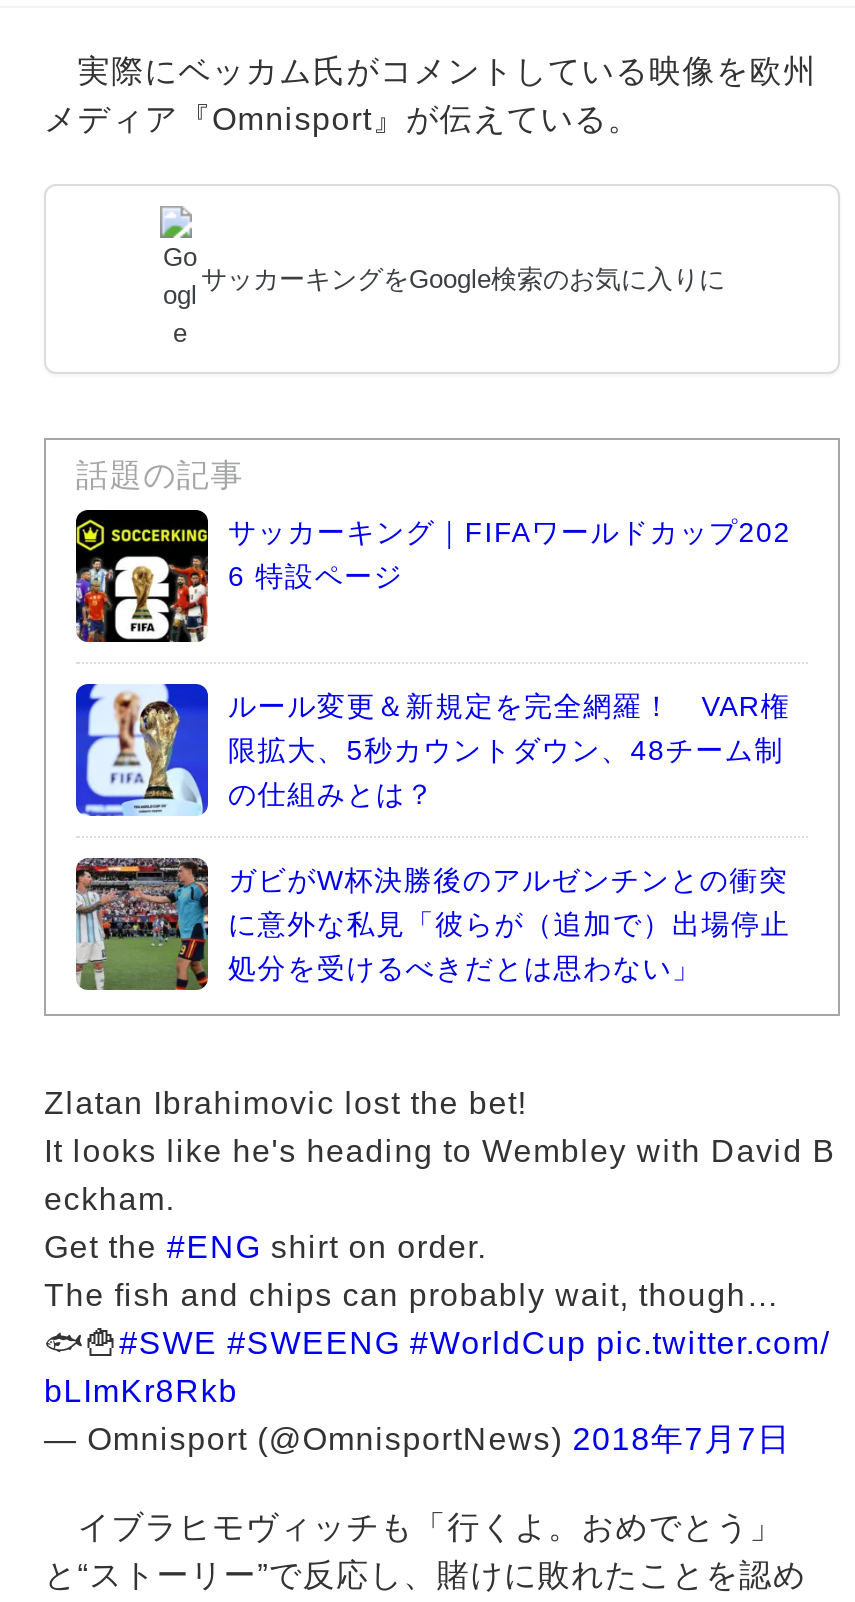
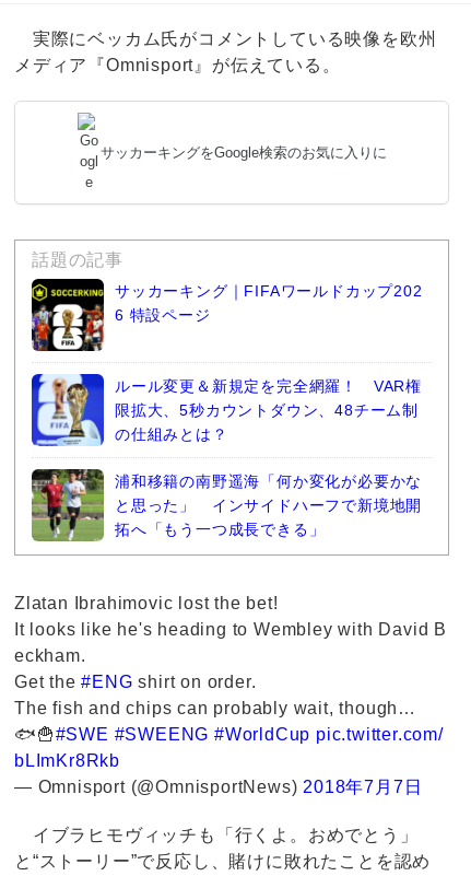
- [image]
- ガビがW杯決勝後のアルゼンチンとの衝突
- に意外な私見「彼らが（追加で）出場停止
- 処分を受けるべきだとは思わない」
+ [image]
+ 浦和移籍の南野遥海「何か変化が必要かな
+ と思った」 インサイドハーフで新境地開
+ 拓へ「もう一つ成長できる」
